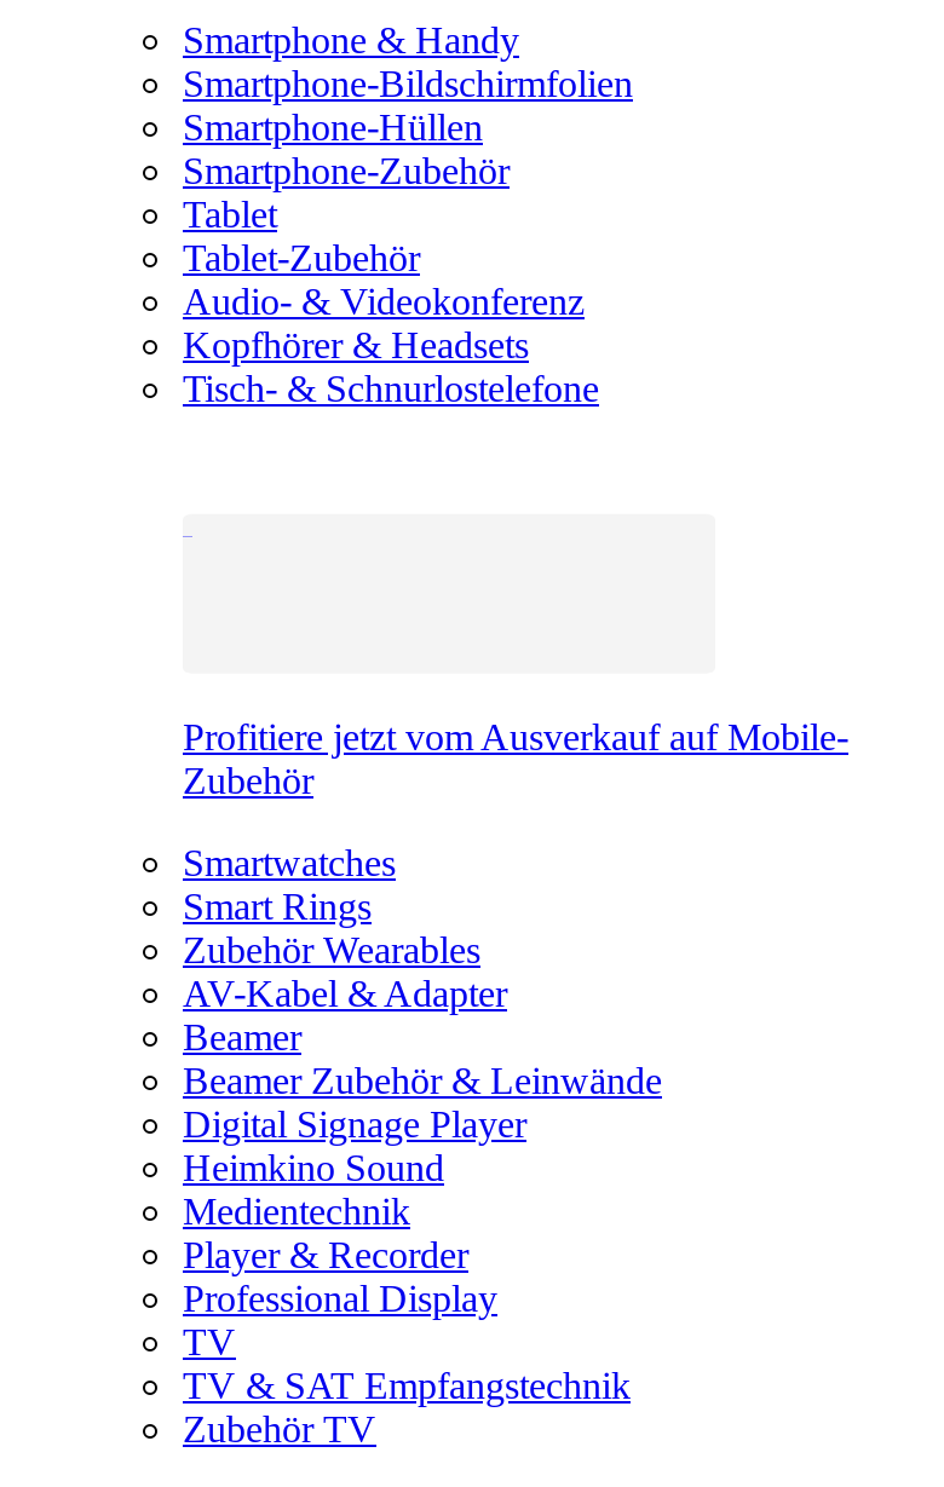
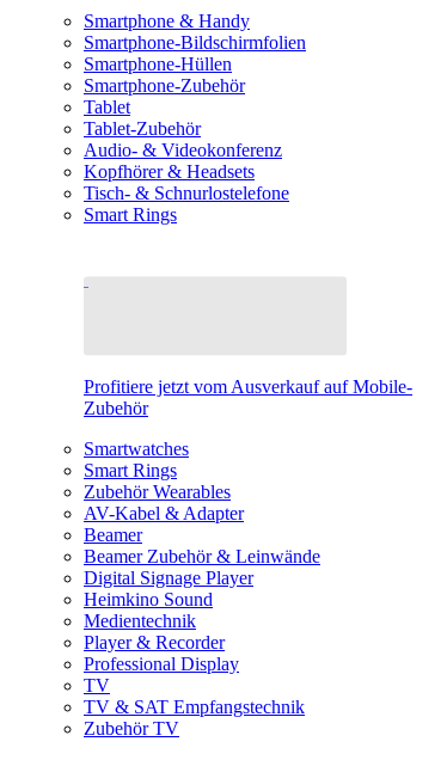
+ Smart Rings
